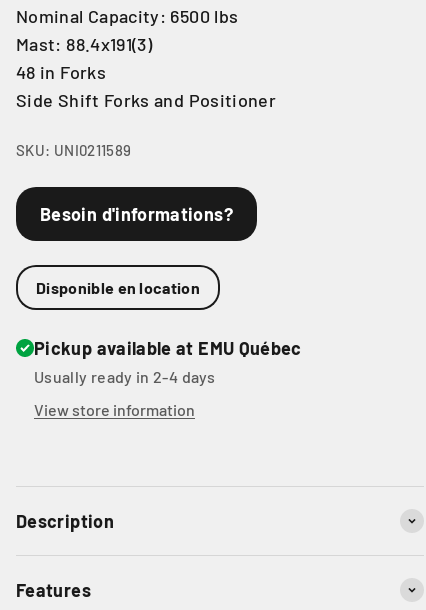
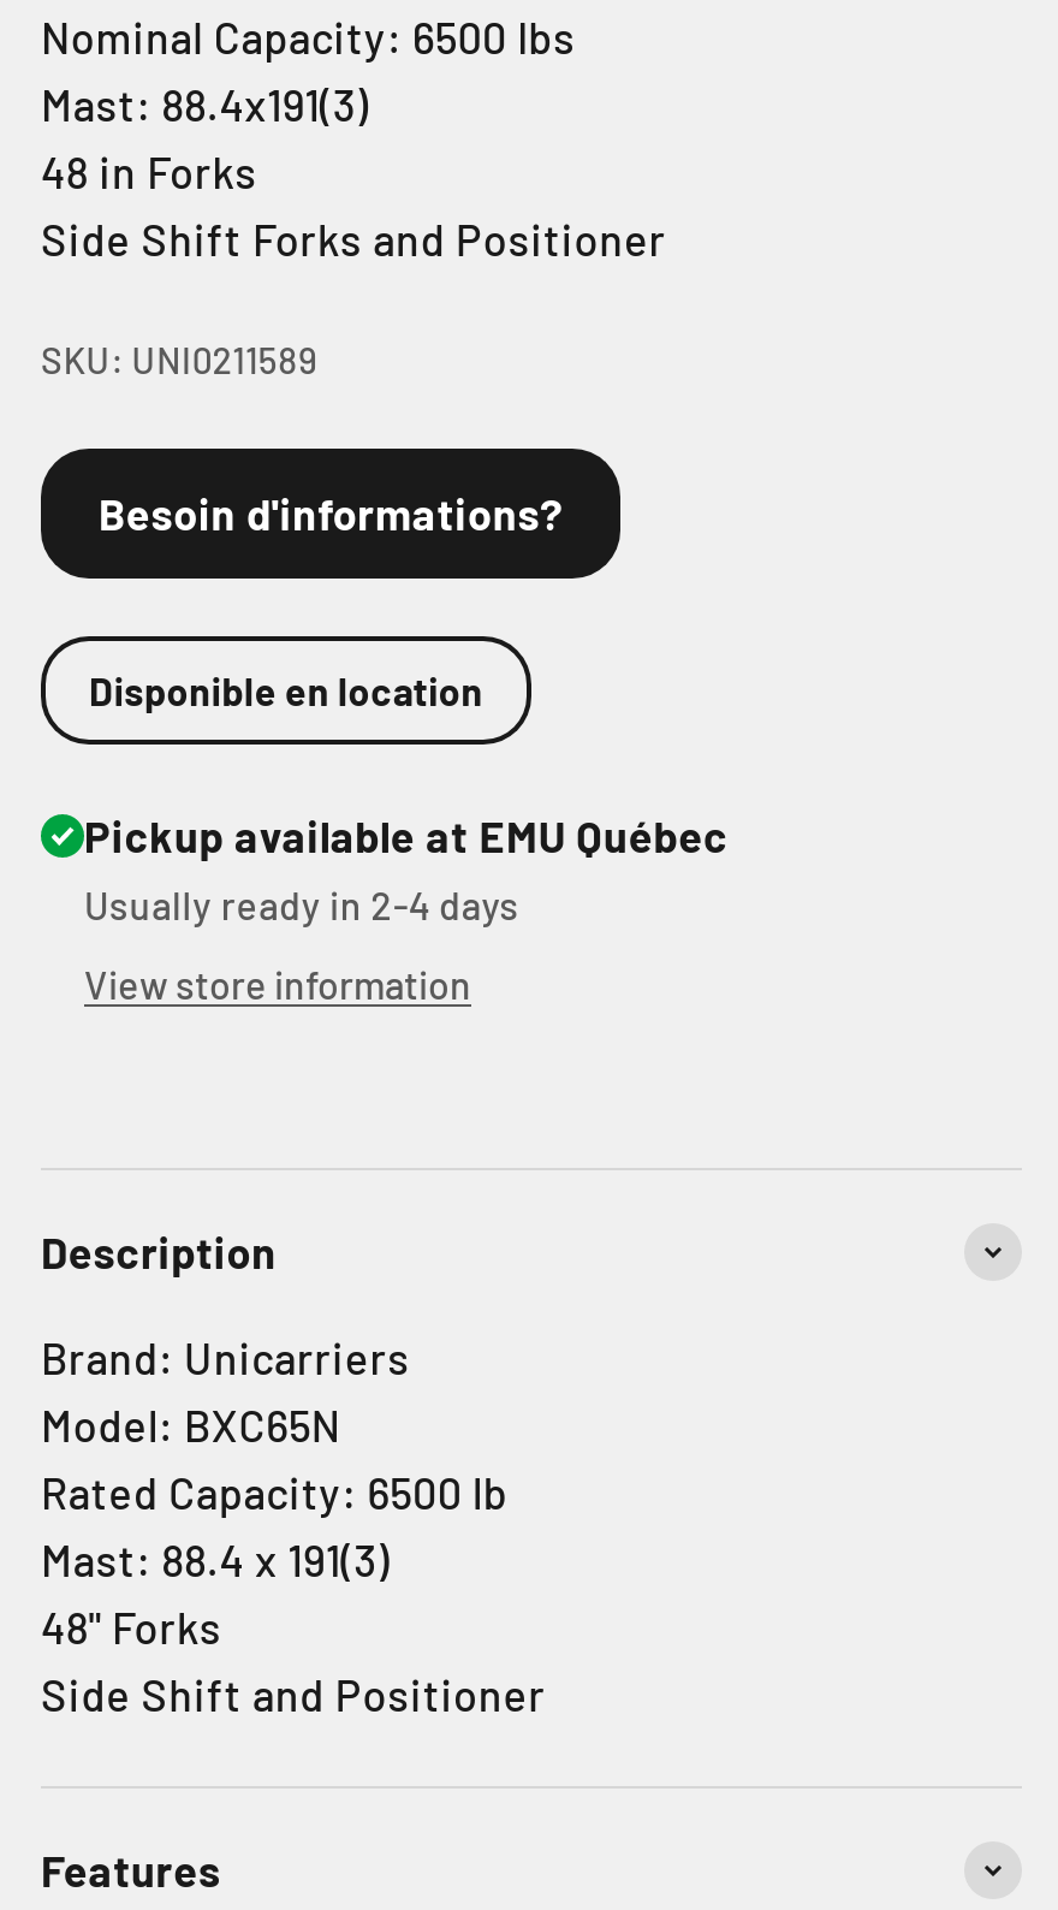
+ Brand: Unicarriers
+ Model: BXC65N
+ Rated Capacity: 6500 lb
+ Mast: 88.4 x 191(3)
+ 48" Forks
+ Side Shift and Positioner
